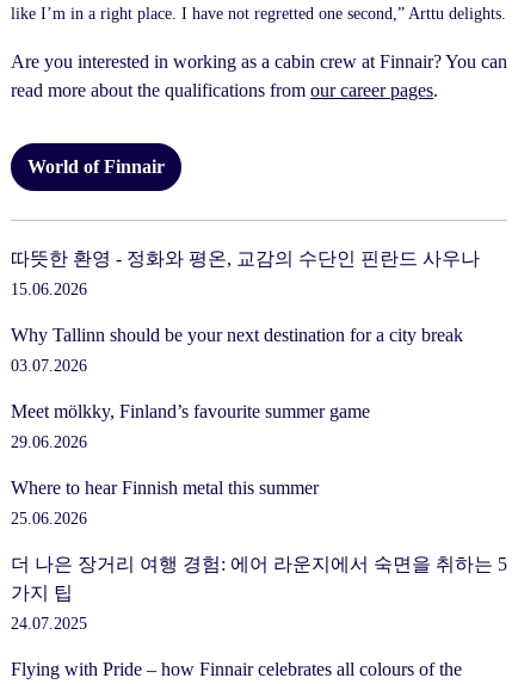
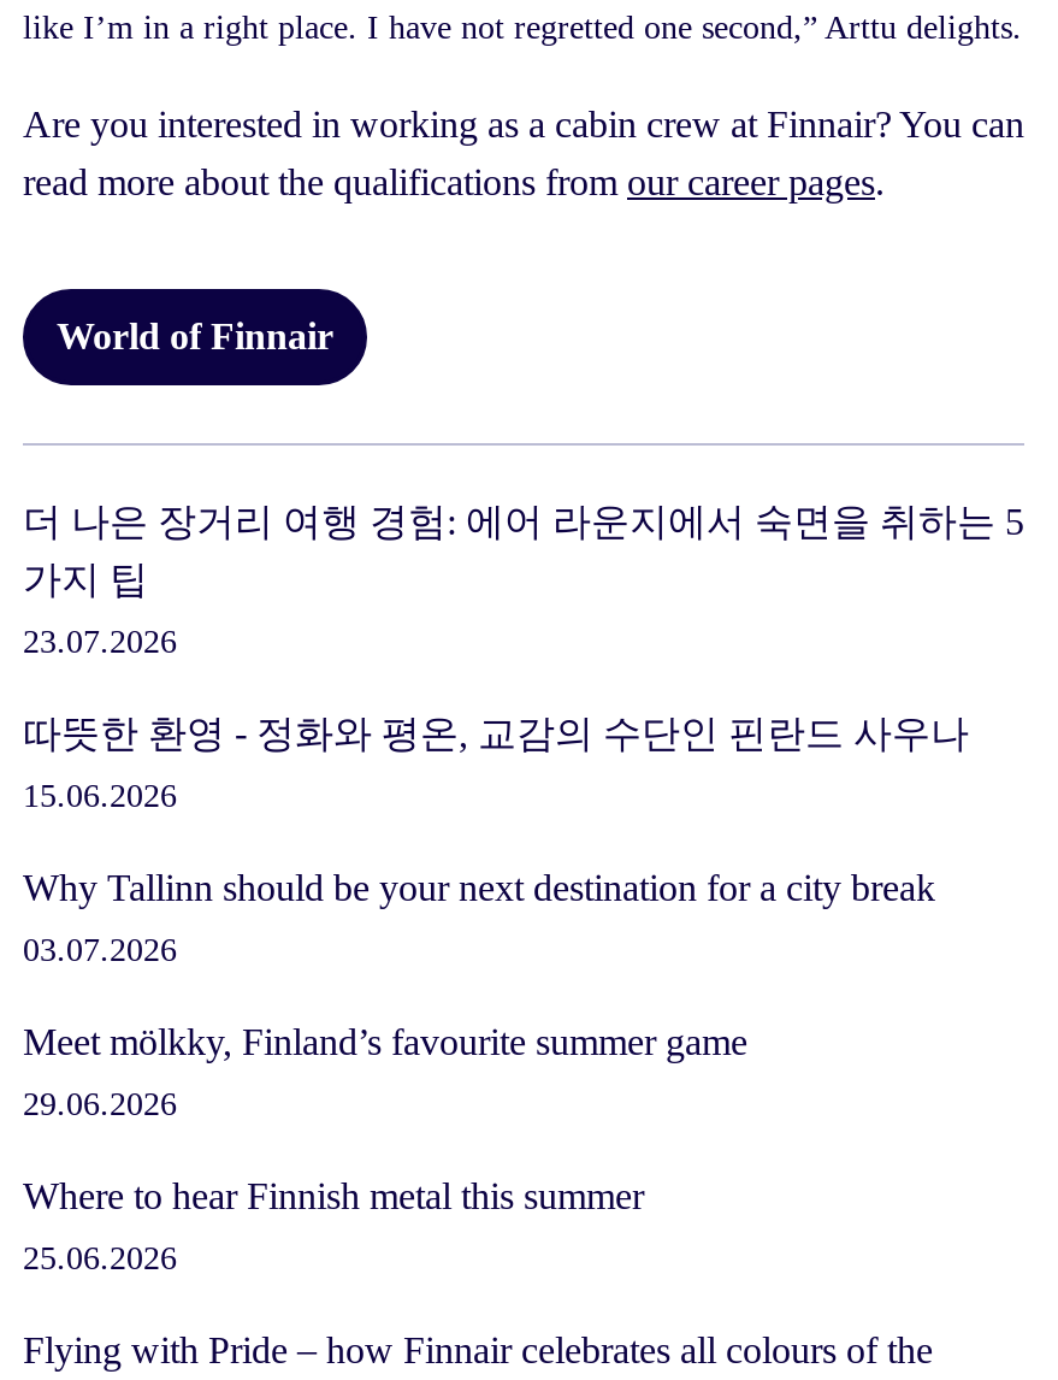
+ 23.07.2026

moved down: 따뜻한 환영 - 정화와 평온, 교감의 수단인 핀란드 사우나 | 15.06.2026 | Why Tallinn should be your next destination for a city break | 03.07.2026 | Meet mölkky, Finland’s favourite summer game | 29.06.2026 | Where to hear Finnish metal this summer | 25.06.2026

moved up: 더 나은 장거리 여행 경험: 에어 라운지에서 숙면을 취하는 5 | 가지 팁

- 24.07.2025
